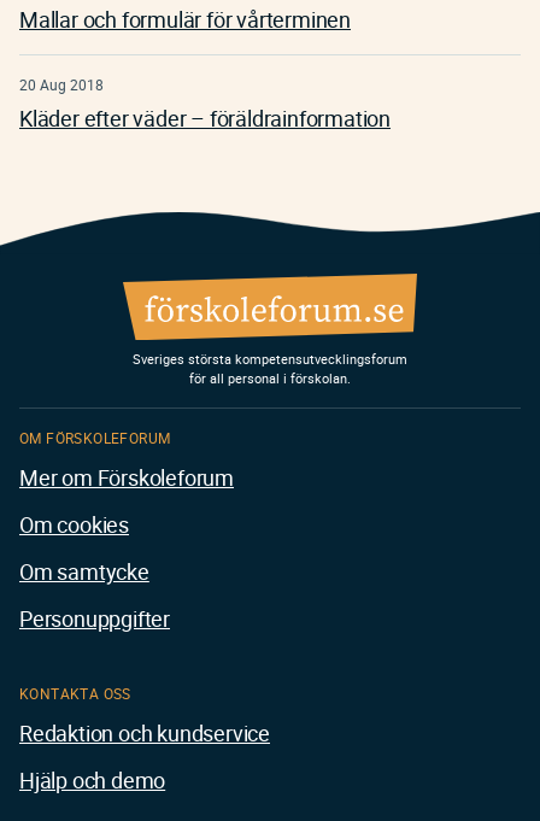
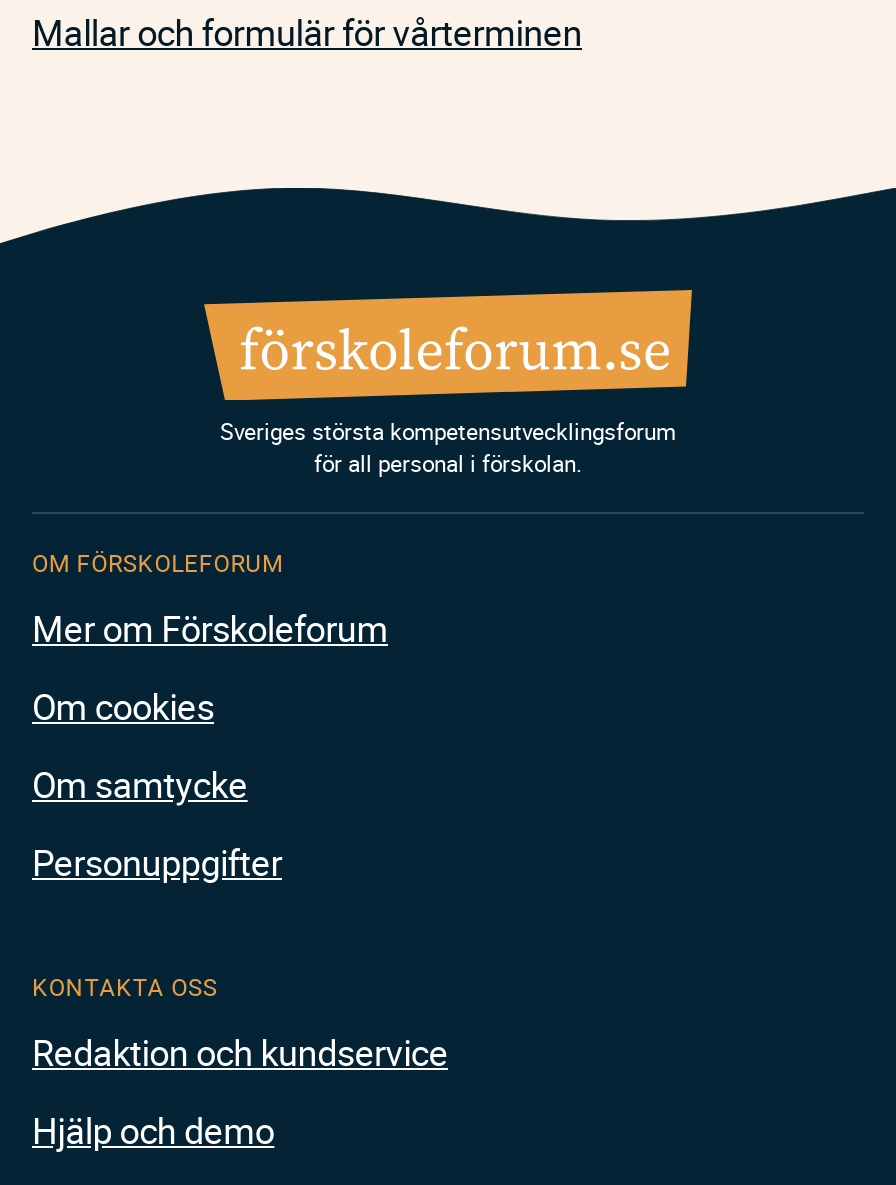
- 20 Aug 2018
- Kläder efter väder – föräldrainformation
